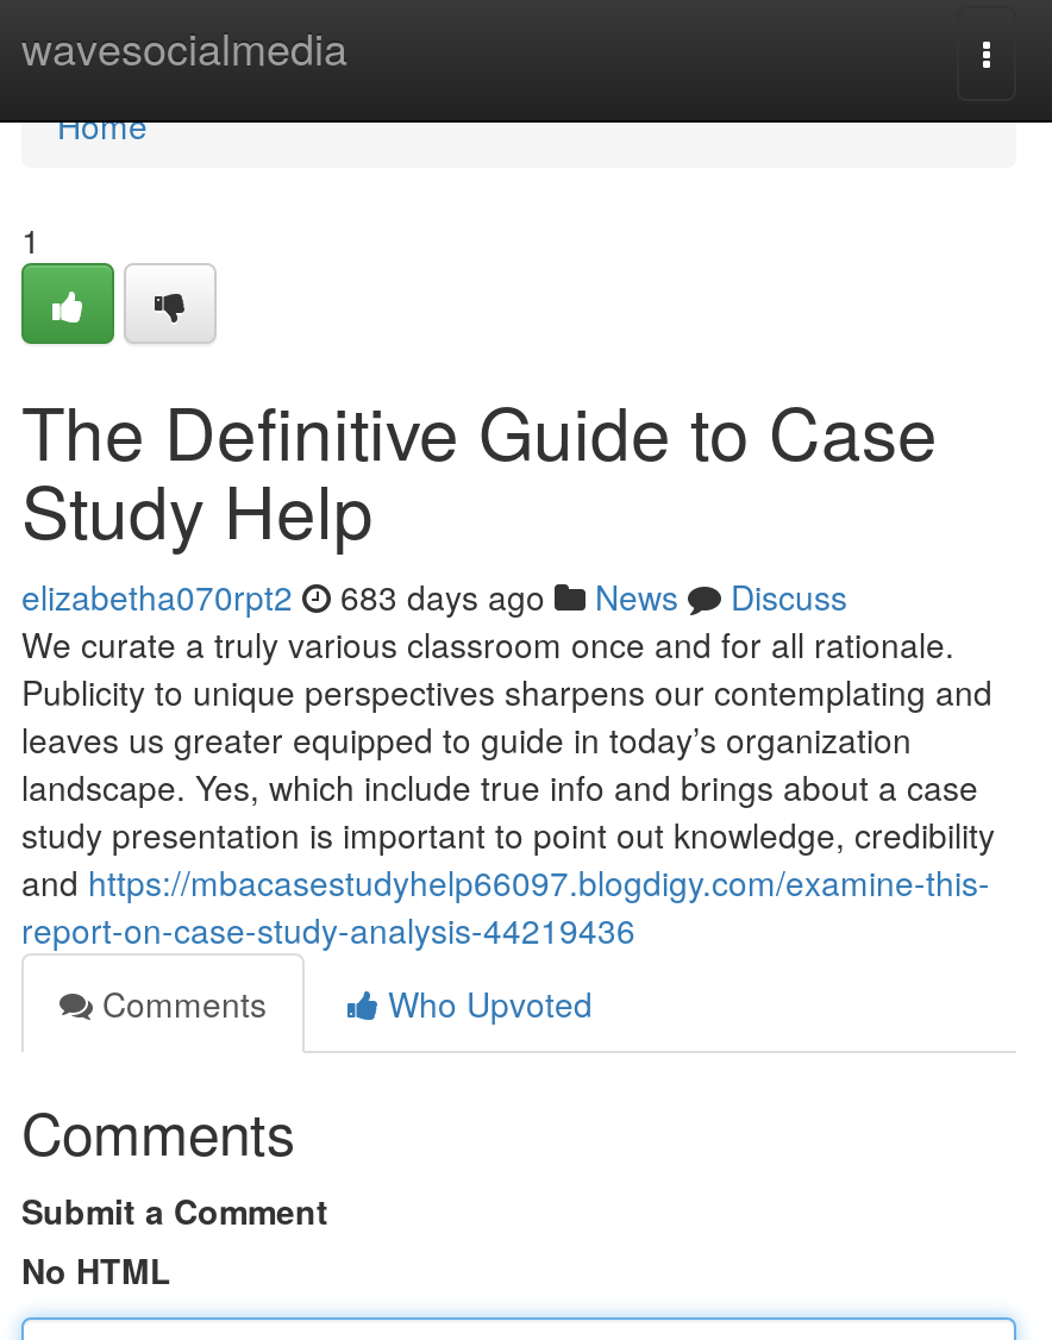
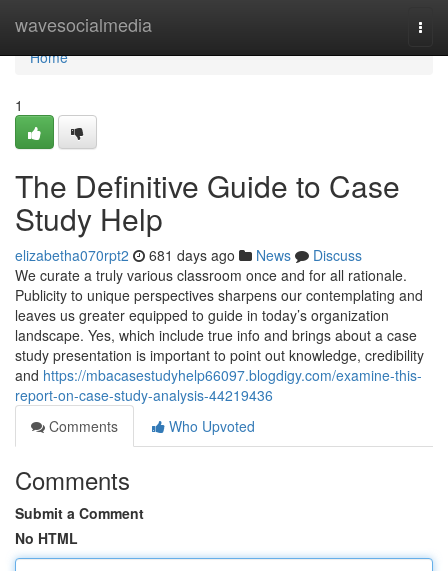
- elizabetha070rpt2 683 days ago News Discuss
+ elizabetha070rpt2 681 days ago News Discuss
